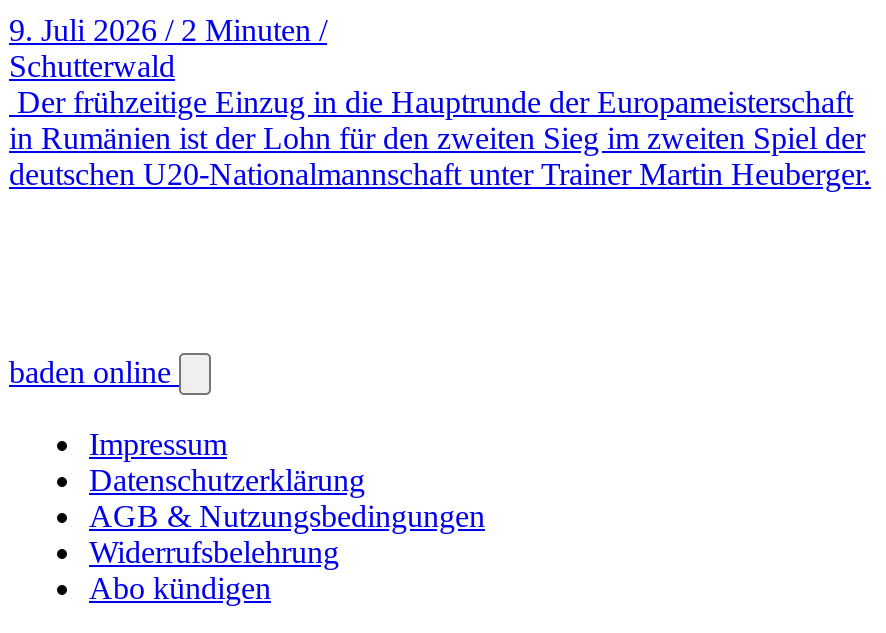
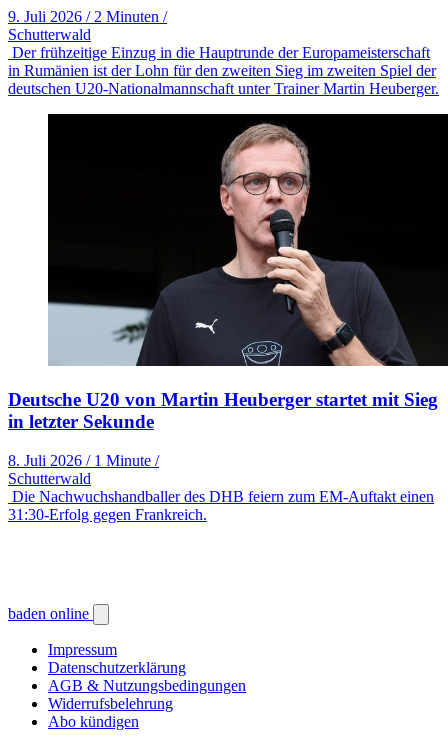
+ [image]
+ Deutsche U20 von Martin Heuberger startet mit Sieg
+ in letzter Sekunde
+ 8. Juli 2026 / 1 Minute /
+ Schutterwald
+ Die Nachwuchshandballer des DHB feiern zum EM-Auftakt einen
+ 31:30-Erfolg gegen Frankreich.
